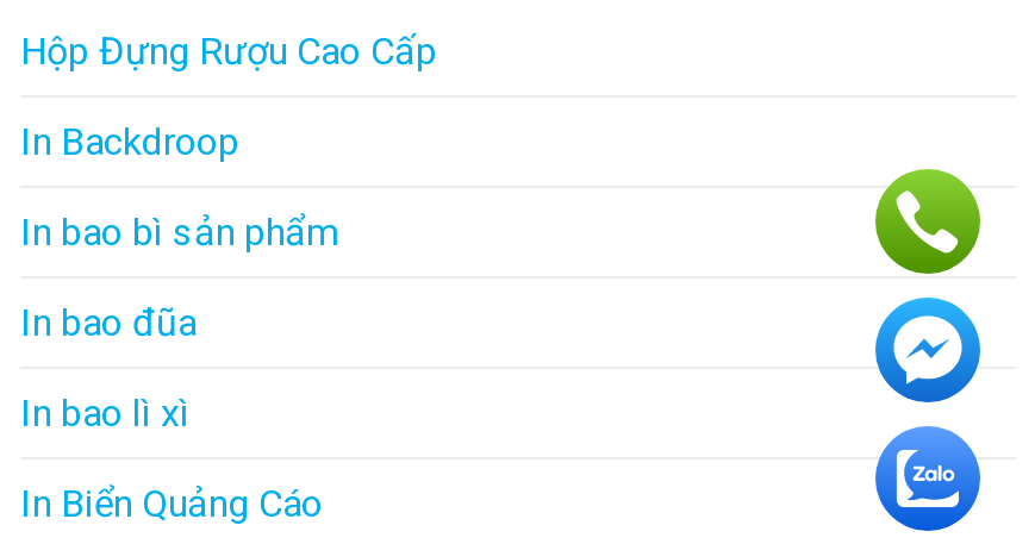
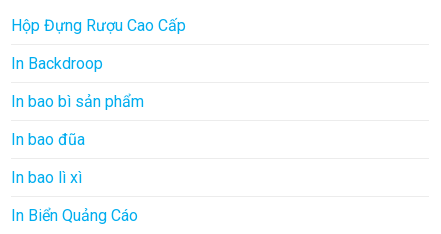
- [image]

- [image]

- [image]
